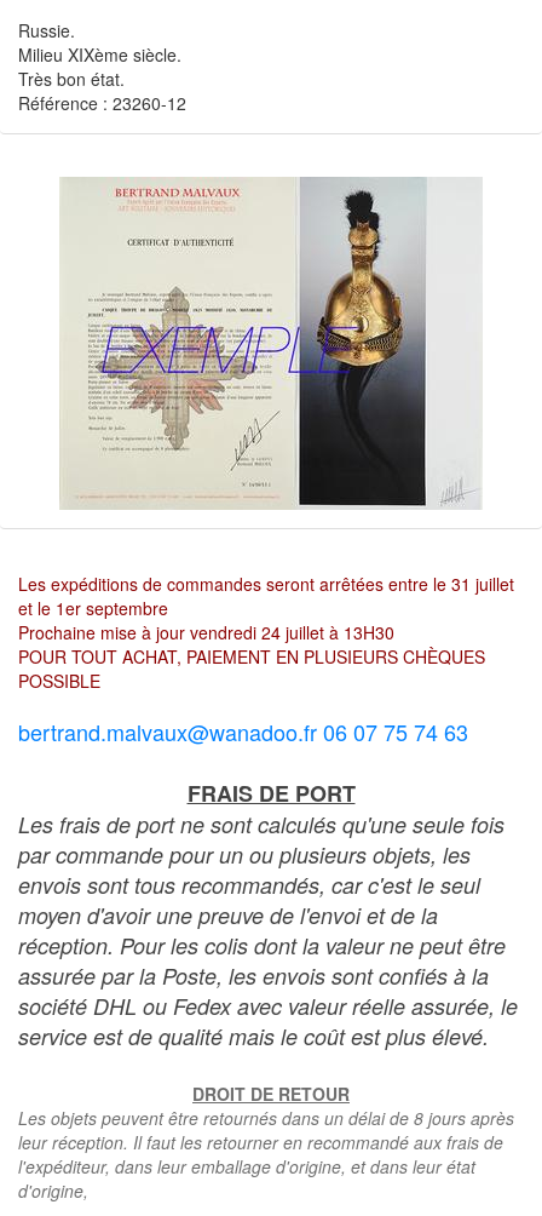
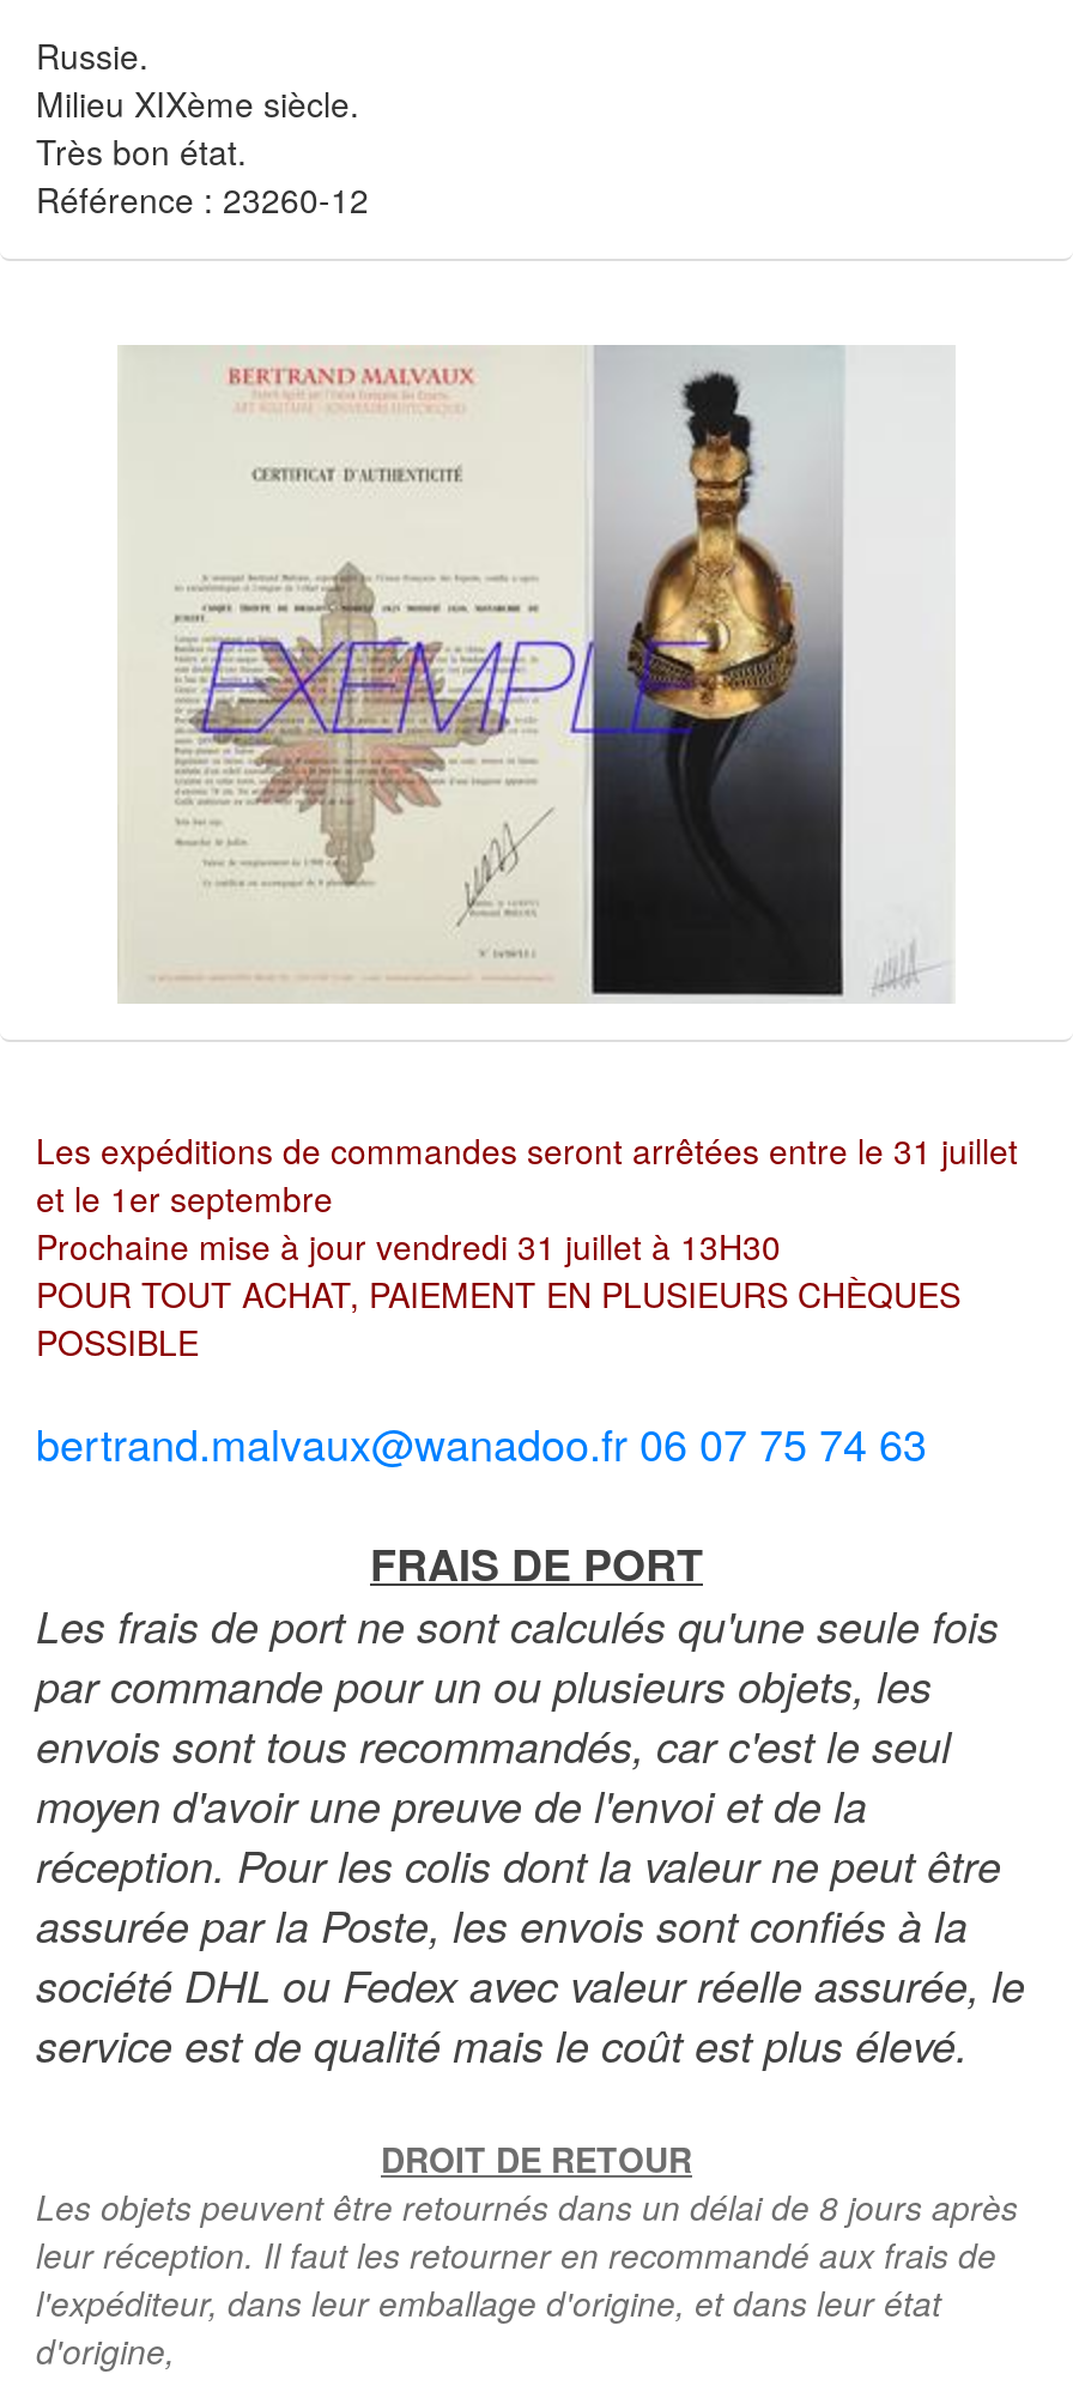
- Prochaine mise à jour vendredi 24 juillet à 13H30
+ Prochaine mise à jour vendredi 31 juillet à 13H30
